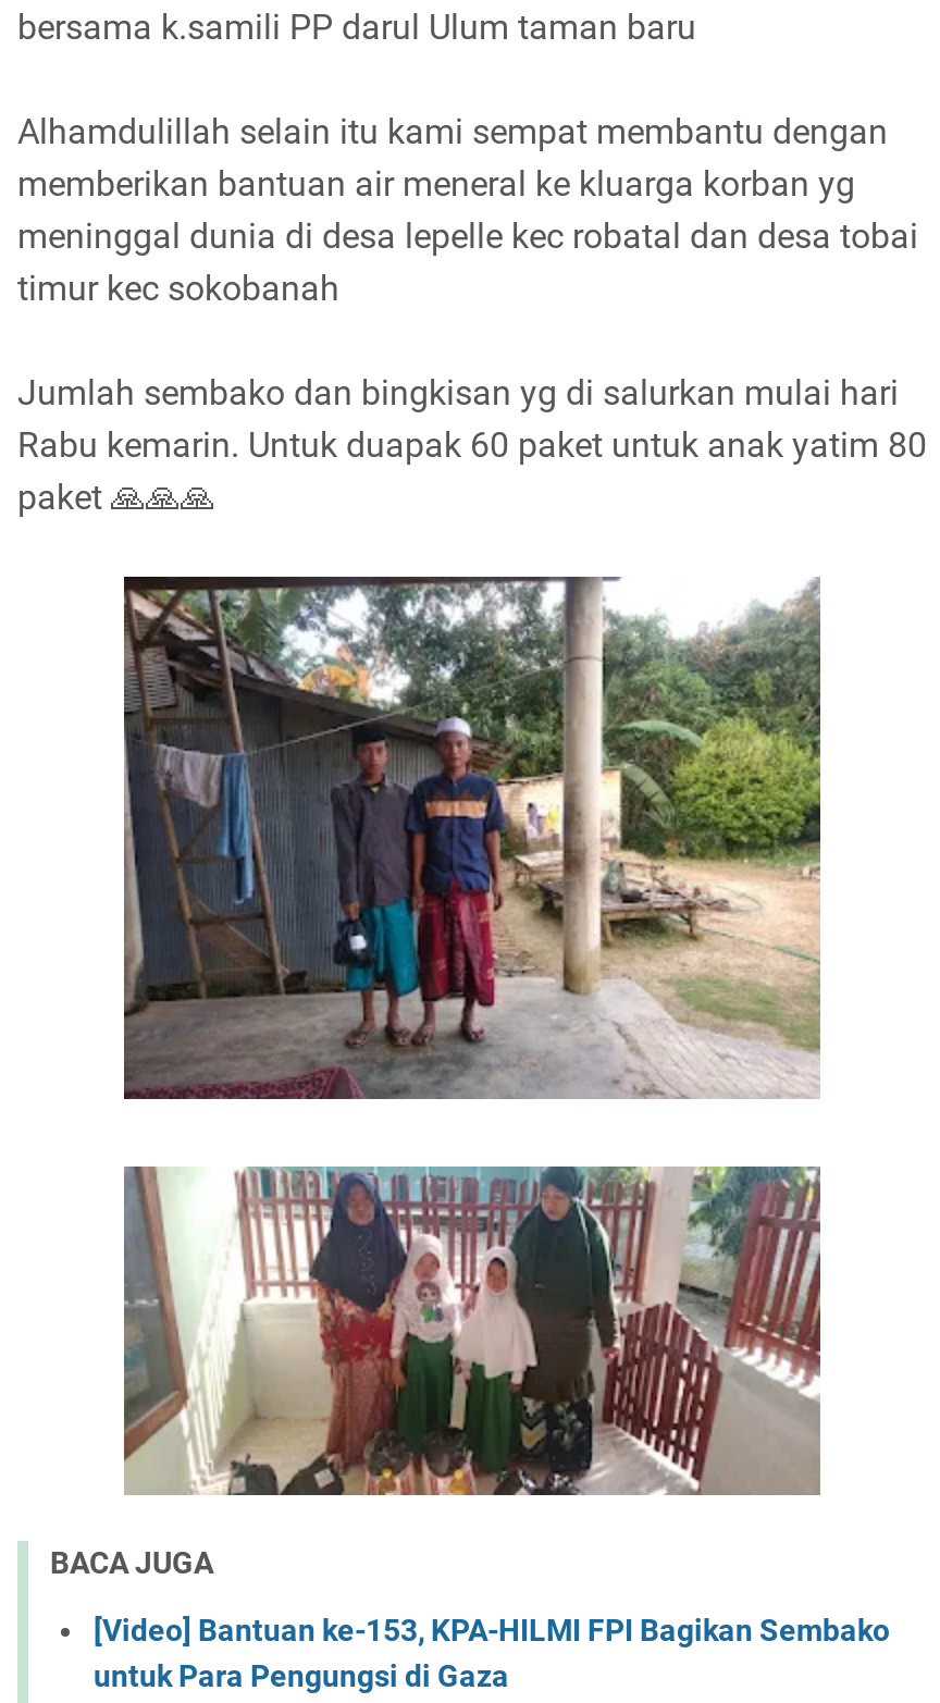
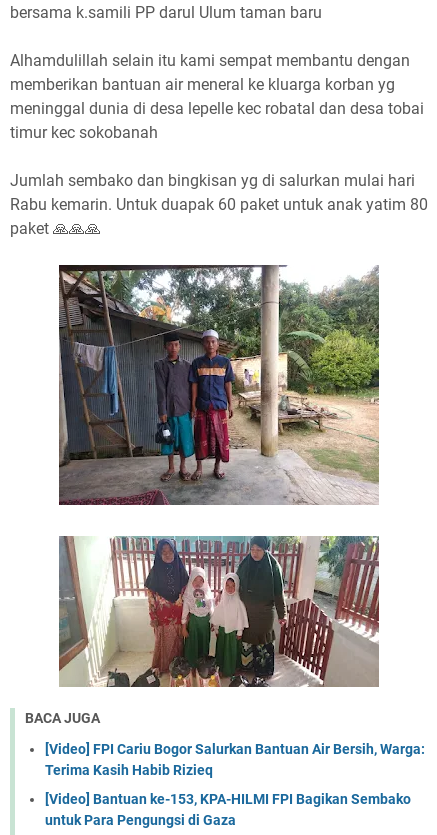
+ [Video] FPI Cariu Bogor Salurkan Bantuan Air Bersih, Warga:
+ Terima Kasih Habib Rizieq
